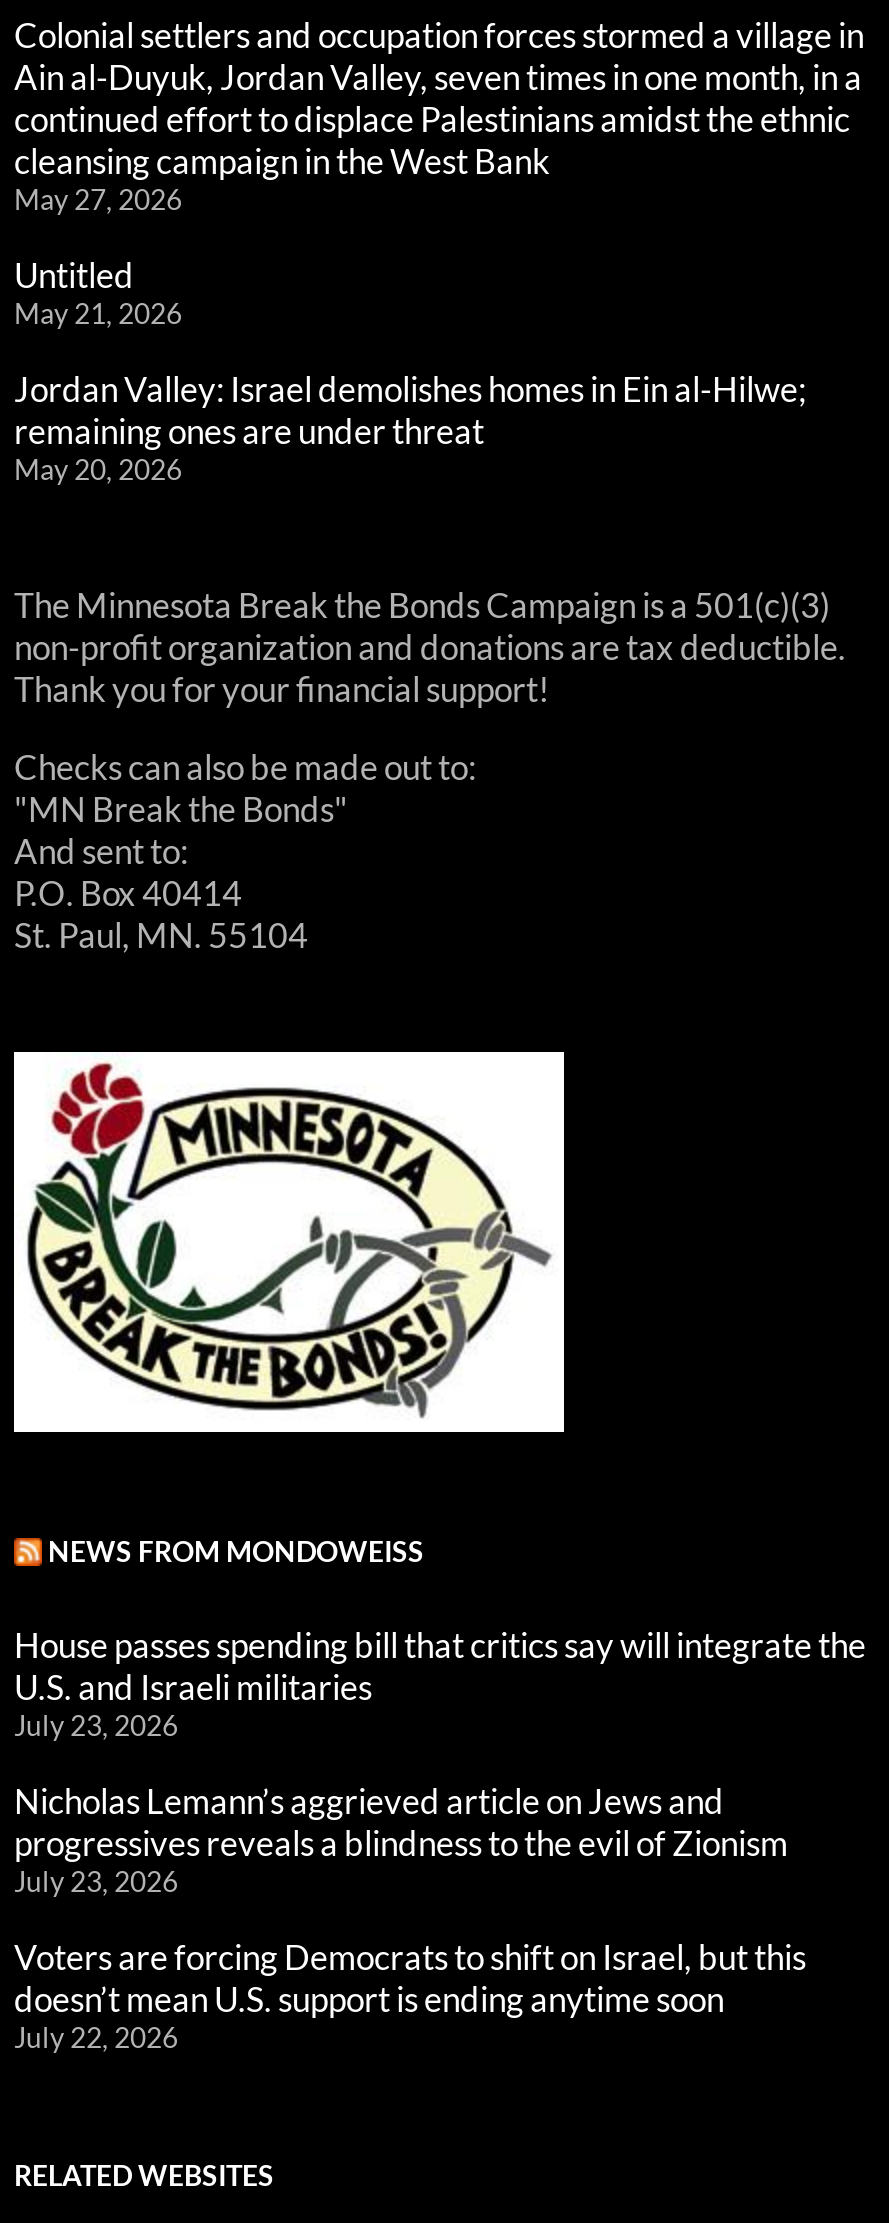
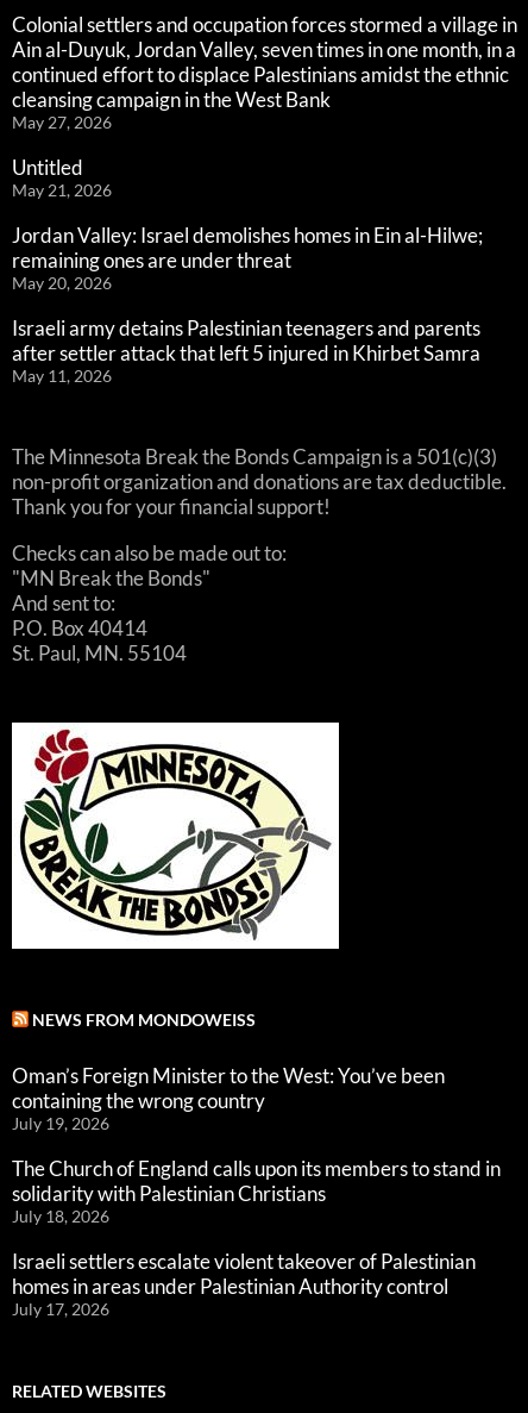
+ Israeli army detains Palestinian teenagers and parents
+ after settler attack that left 5 injured in Khirbet Samra
+ May 11, 2026

- House passes spending bill that critics say will integrate the
- U.S. and Israeli militaries
- July 23, 2026
+ Oman’s Foreign Minister to the West: You’ve been
+ containing the wrong country
+ July 19, 2026

- Nicholas Lemann’s aggrieved article on Jews and
- progressives reveals a blindness to the evil of Zionism
- July 23, 2026
+ The Church of England calls upon its members to stand in
+ solidarity with Palestinian Christians
+ July 18, 2026

- Voters are forcing Democrats to shift on Israel, but this
- doesn’t mean U.S. support is ending anytime soon
- July 22, 2026
+ Israeli settlers escalate violent takeover of Palestinian
+ homes in areas under Palestinian Authority control
+ July 17, 2026
